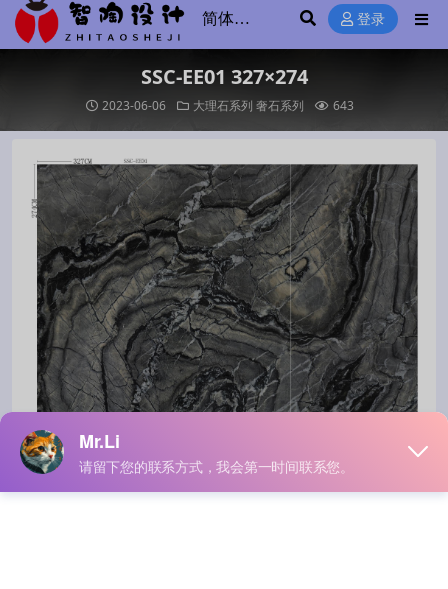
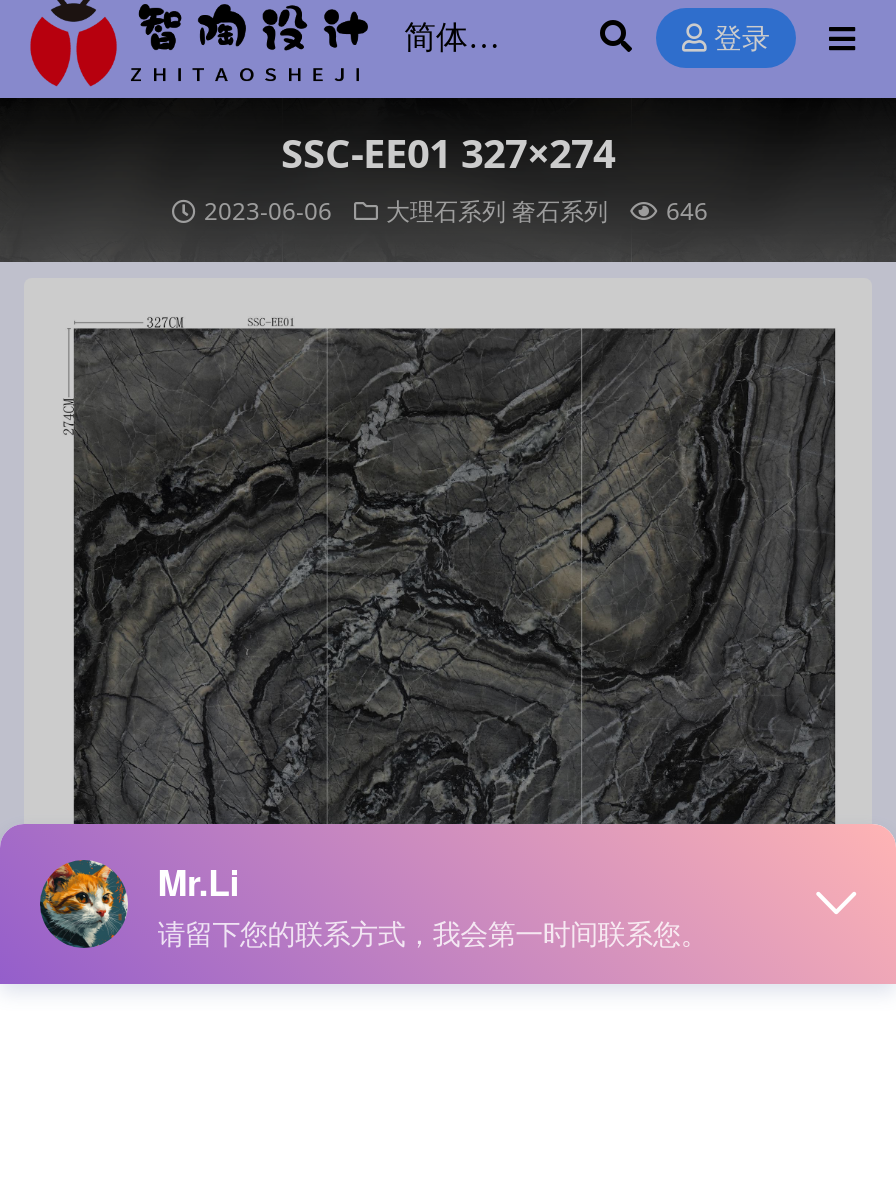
- 2023-06-06 大理石系列 奢石系列 643
+ 2023-06-06 大理石系列 奢石系列 646
